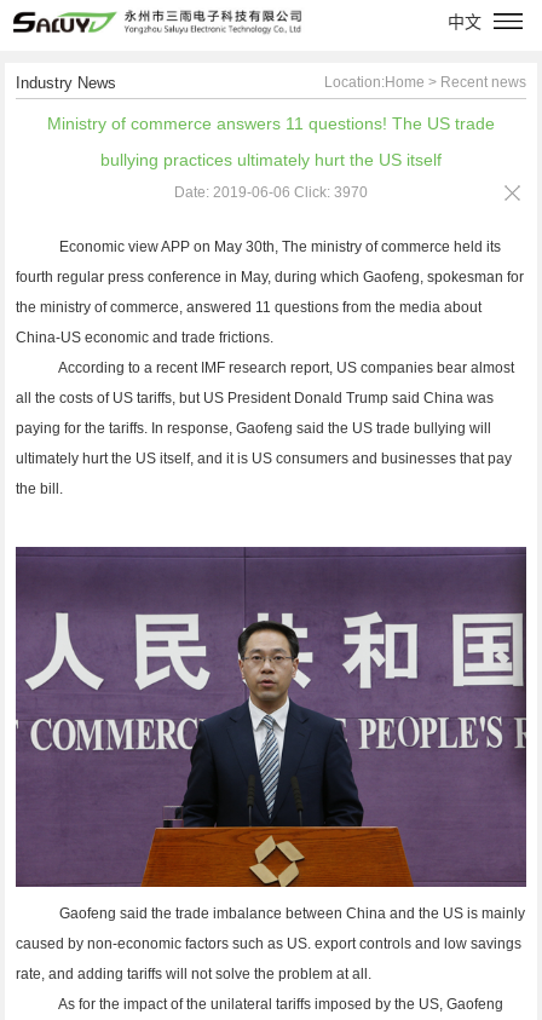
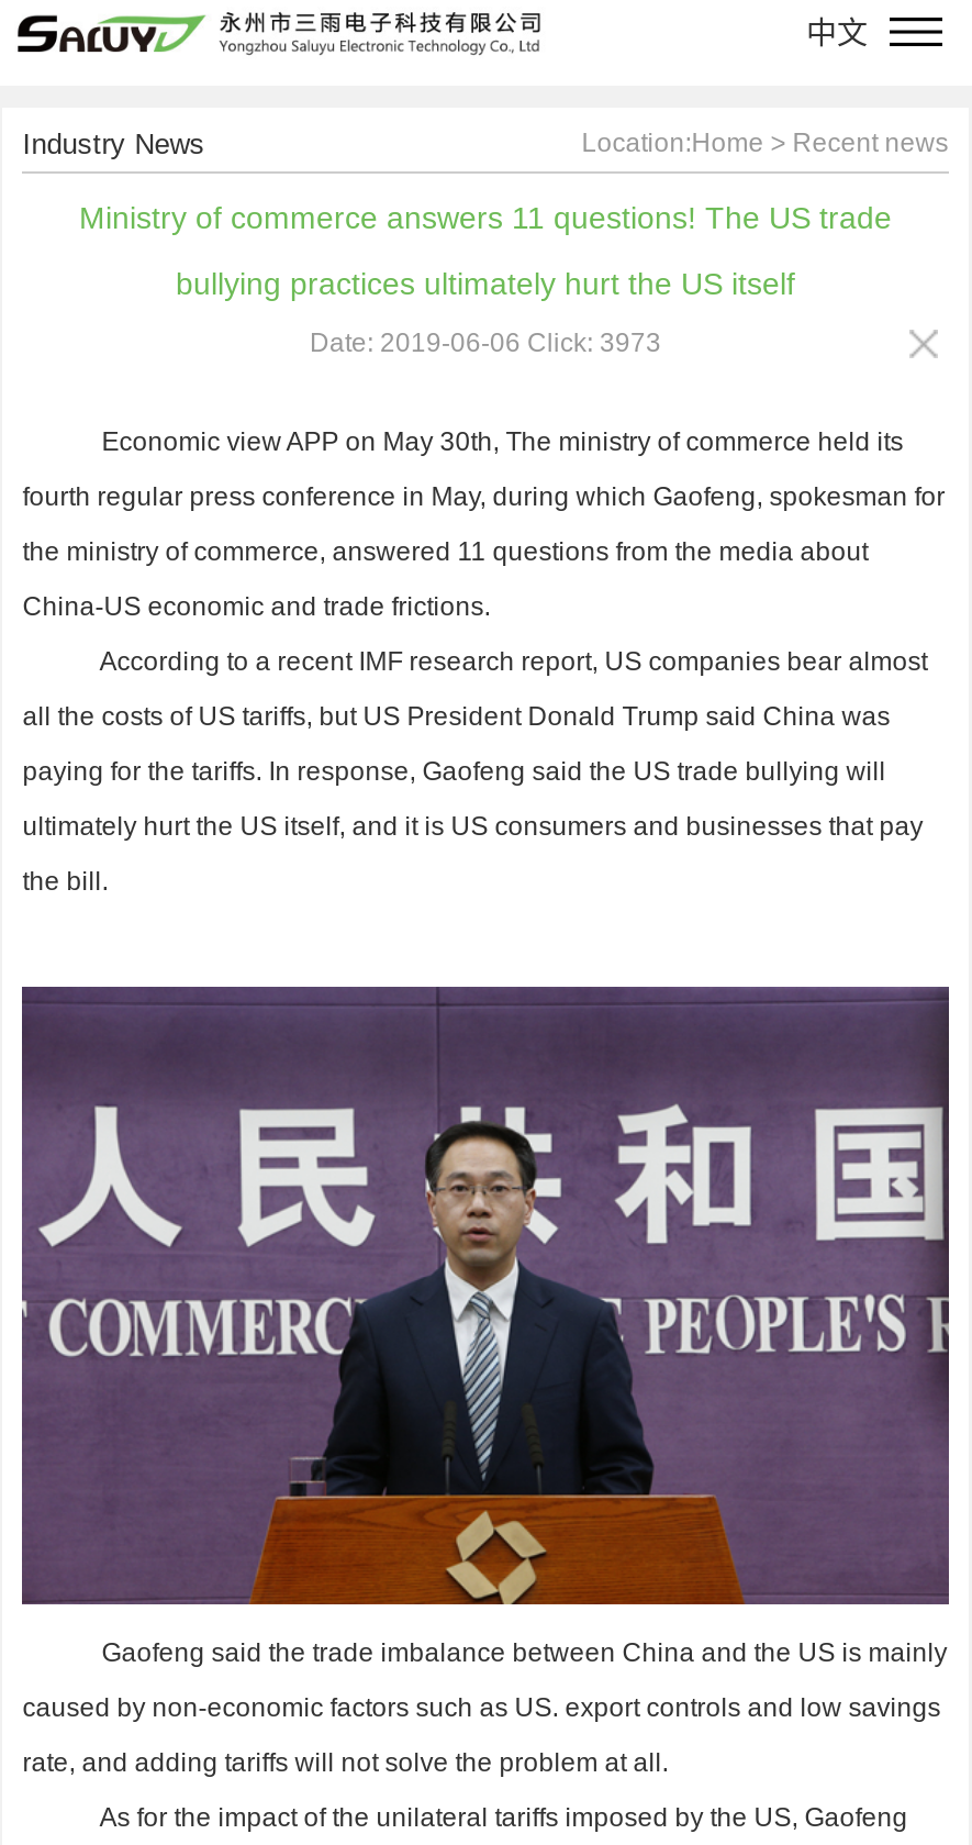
- Date: 2019-06-06 Click: 3970
+ Date: 2019-06-06 Click: 3973
